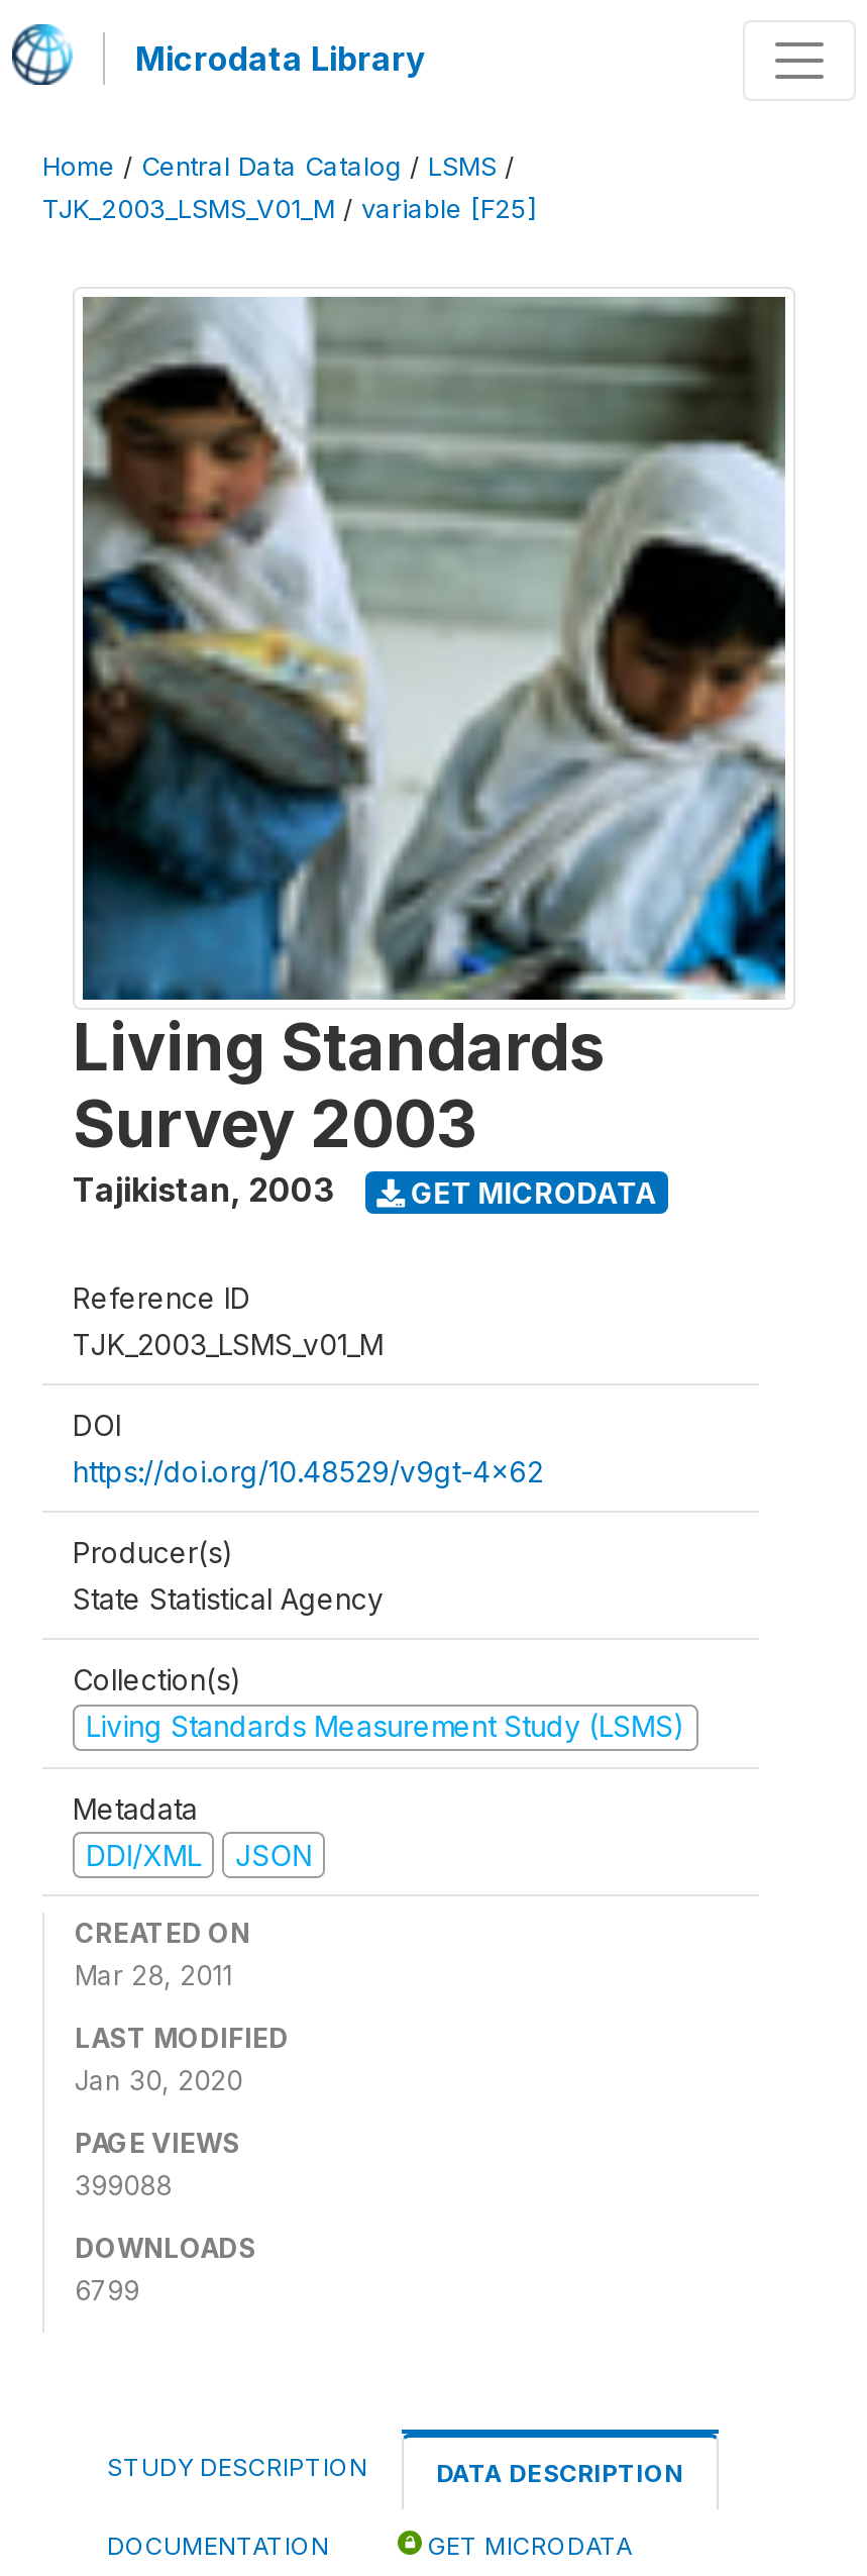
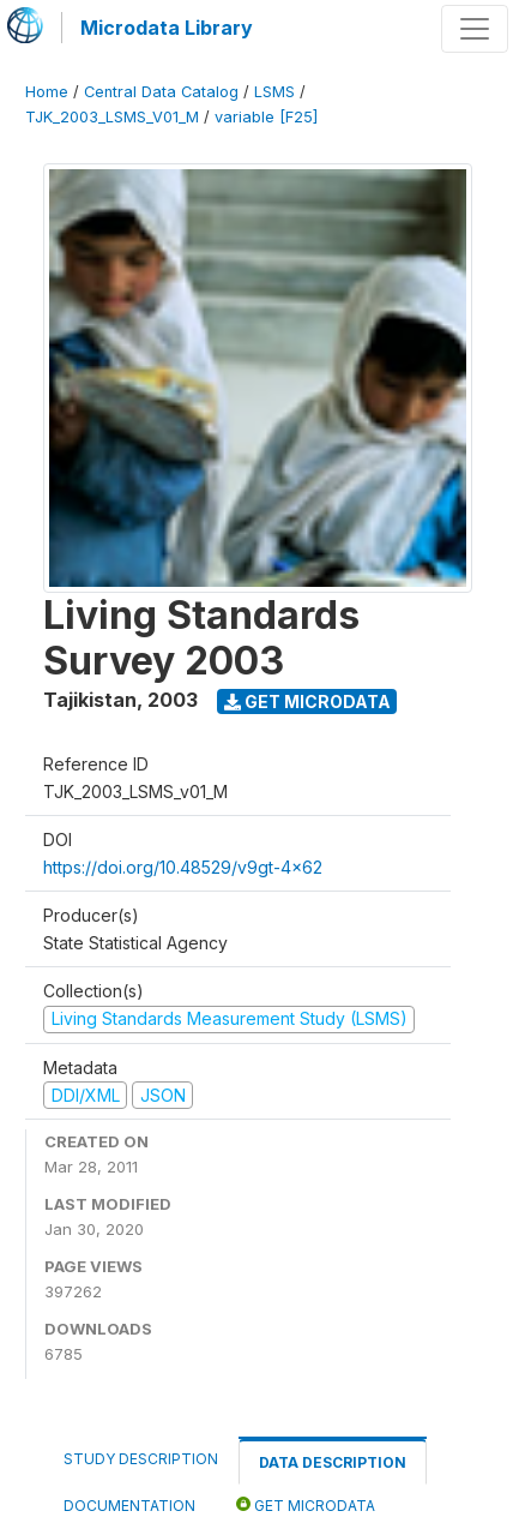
- 399088
+ 397262

- 6799
+ 6785
